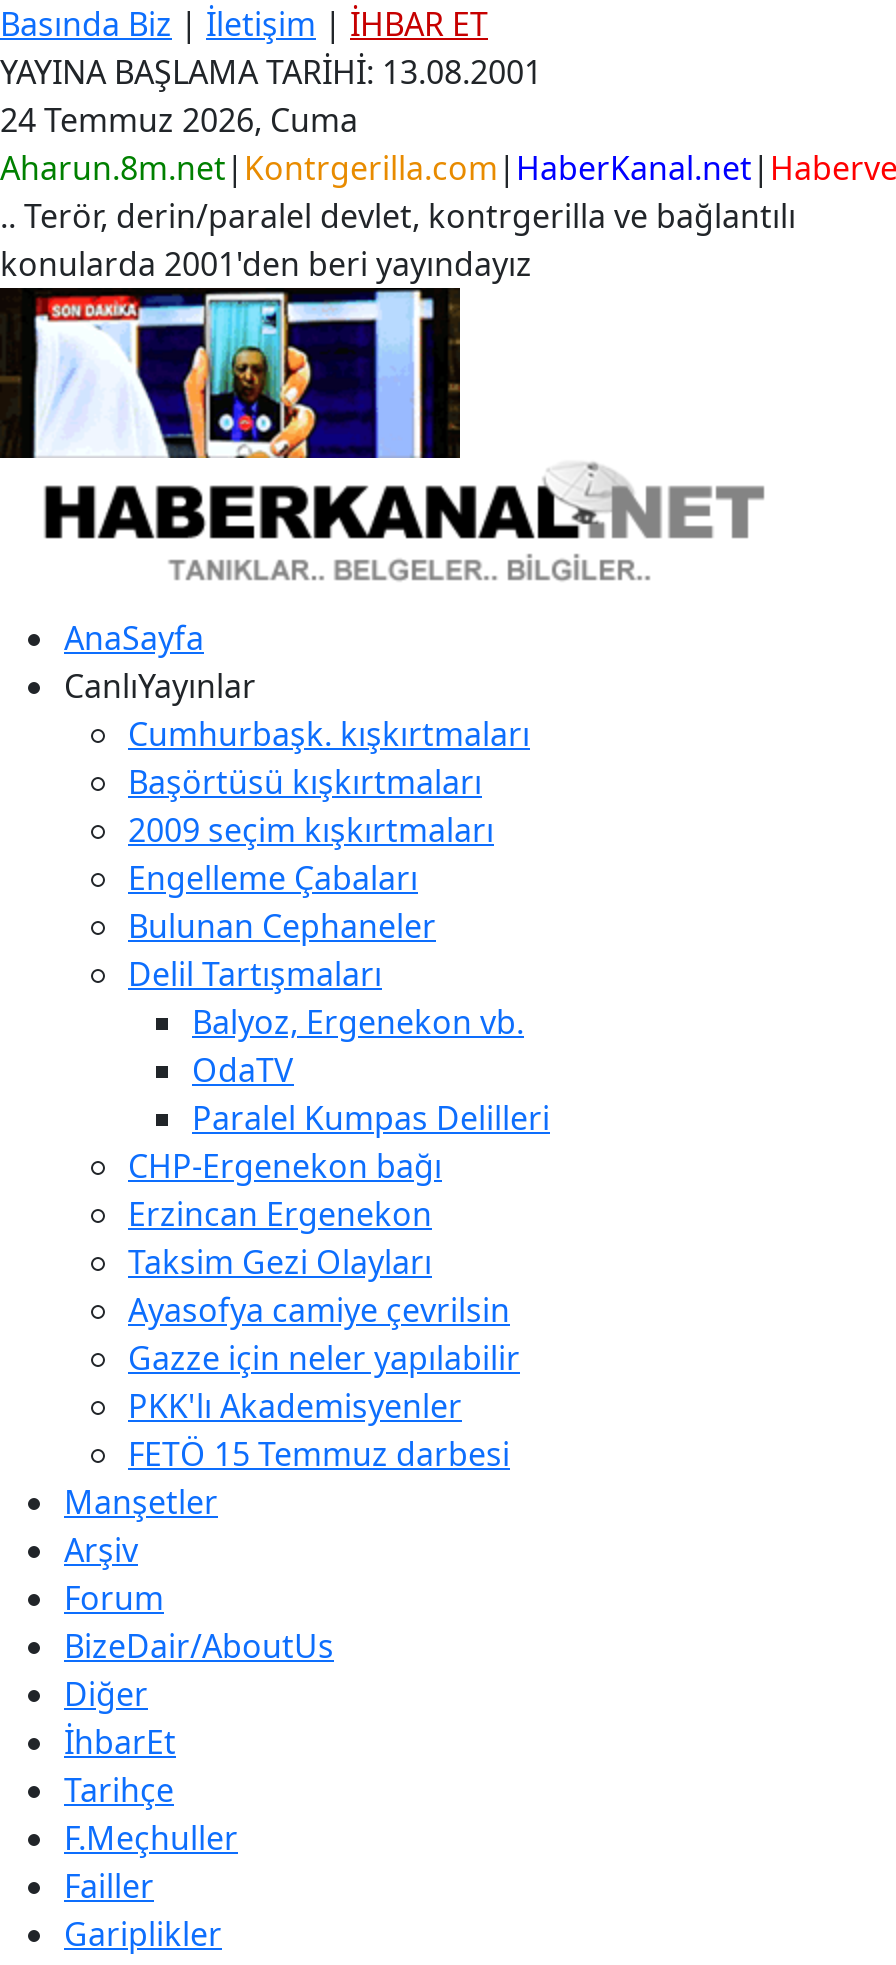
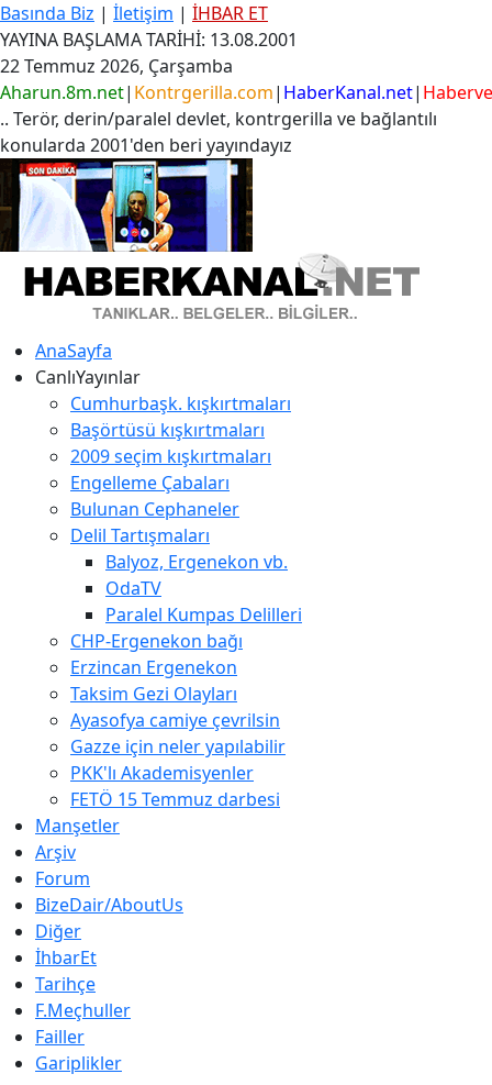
- 24 Temmuz 2026, Cuma
+ 22 Temmuz 2026, Çarşamba
